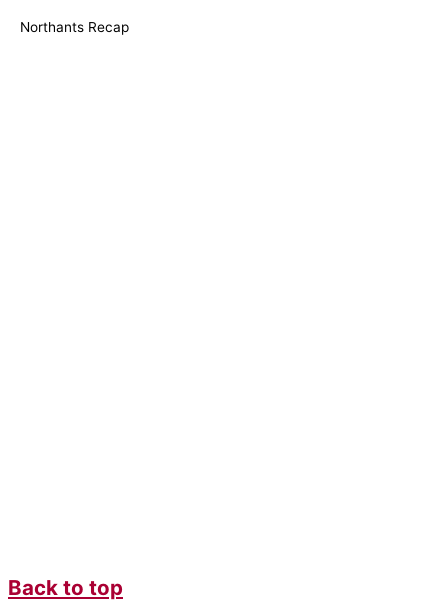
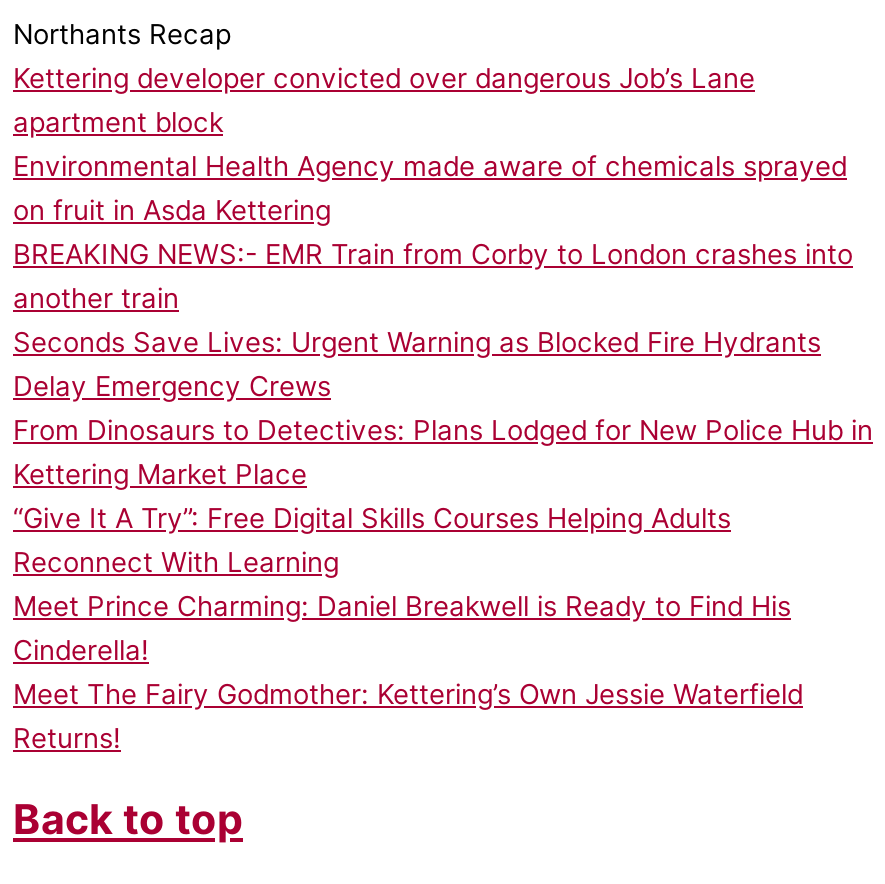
+ Kettering developer convicted over dangerous Job’s Lane
+ apartment block
+ Environmental Health Agency made aware of chemicals sprayed
+ on fruit in Asda Kettering
+ BREAKING NEWS:- EMR Train from Corby to London crashes into
+ another train
+ Seconds Save Lives: Urgent Warning as Blocked Fire Hydrants
+ Delay Emergency Crews
+ From Dinosaurs to Detectives: Plans Lodged for New Police Hub in
+ Kettering Market Place
+ “Give It A Try”: Free Digital Skills Courses Helping Adults
+ Reconnect With Learning
+ Meet Prince Charming: Daniel Breakwell is Ready to Find His
+ Cinderella!
+ Meet The Fairy Godmother: Kettering’s Own Jessie Waterfield
+ Returns!
